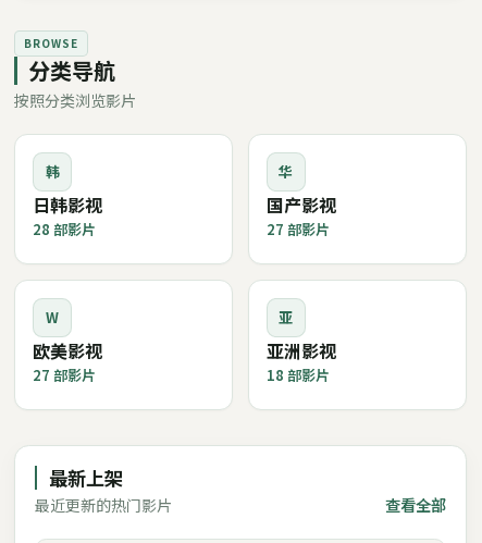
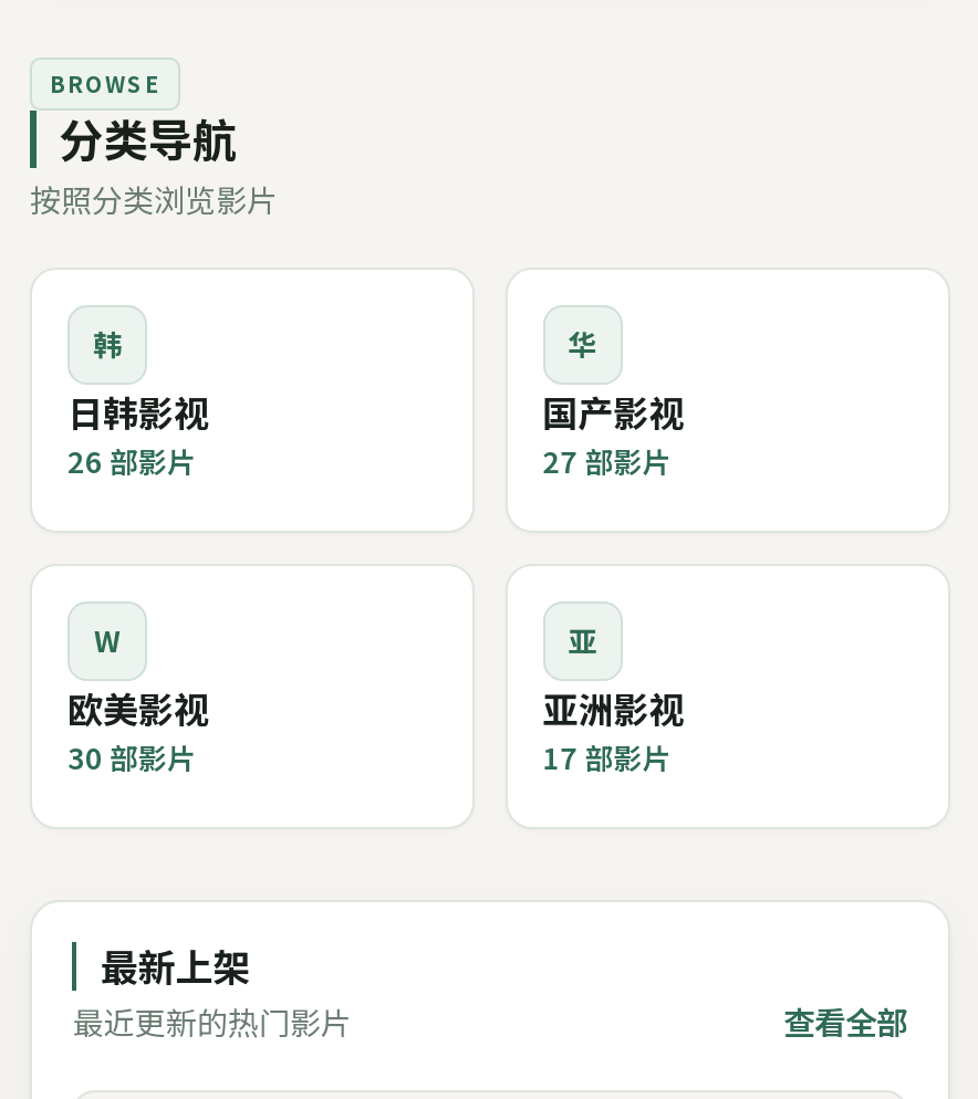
- 28部影片
+ 26部影片

- 27部影片
+ 30部影片

- 18部影片
+ 17部影片
